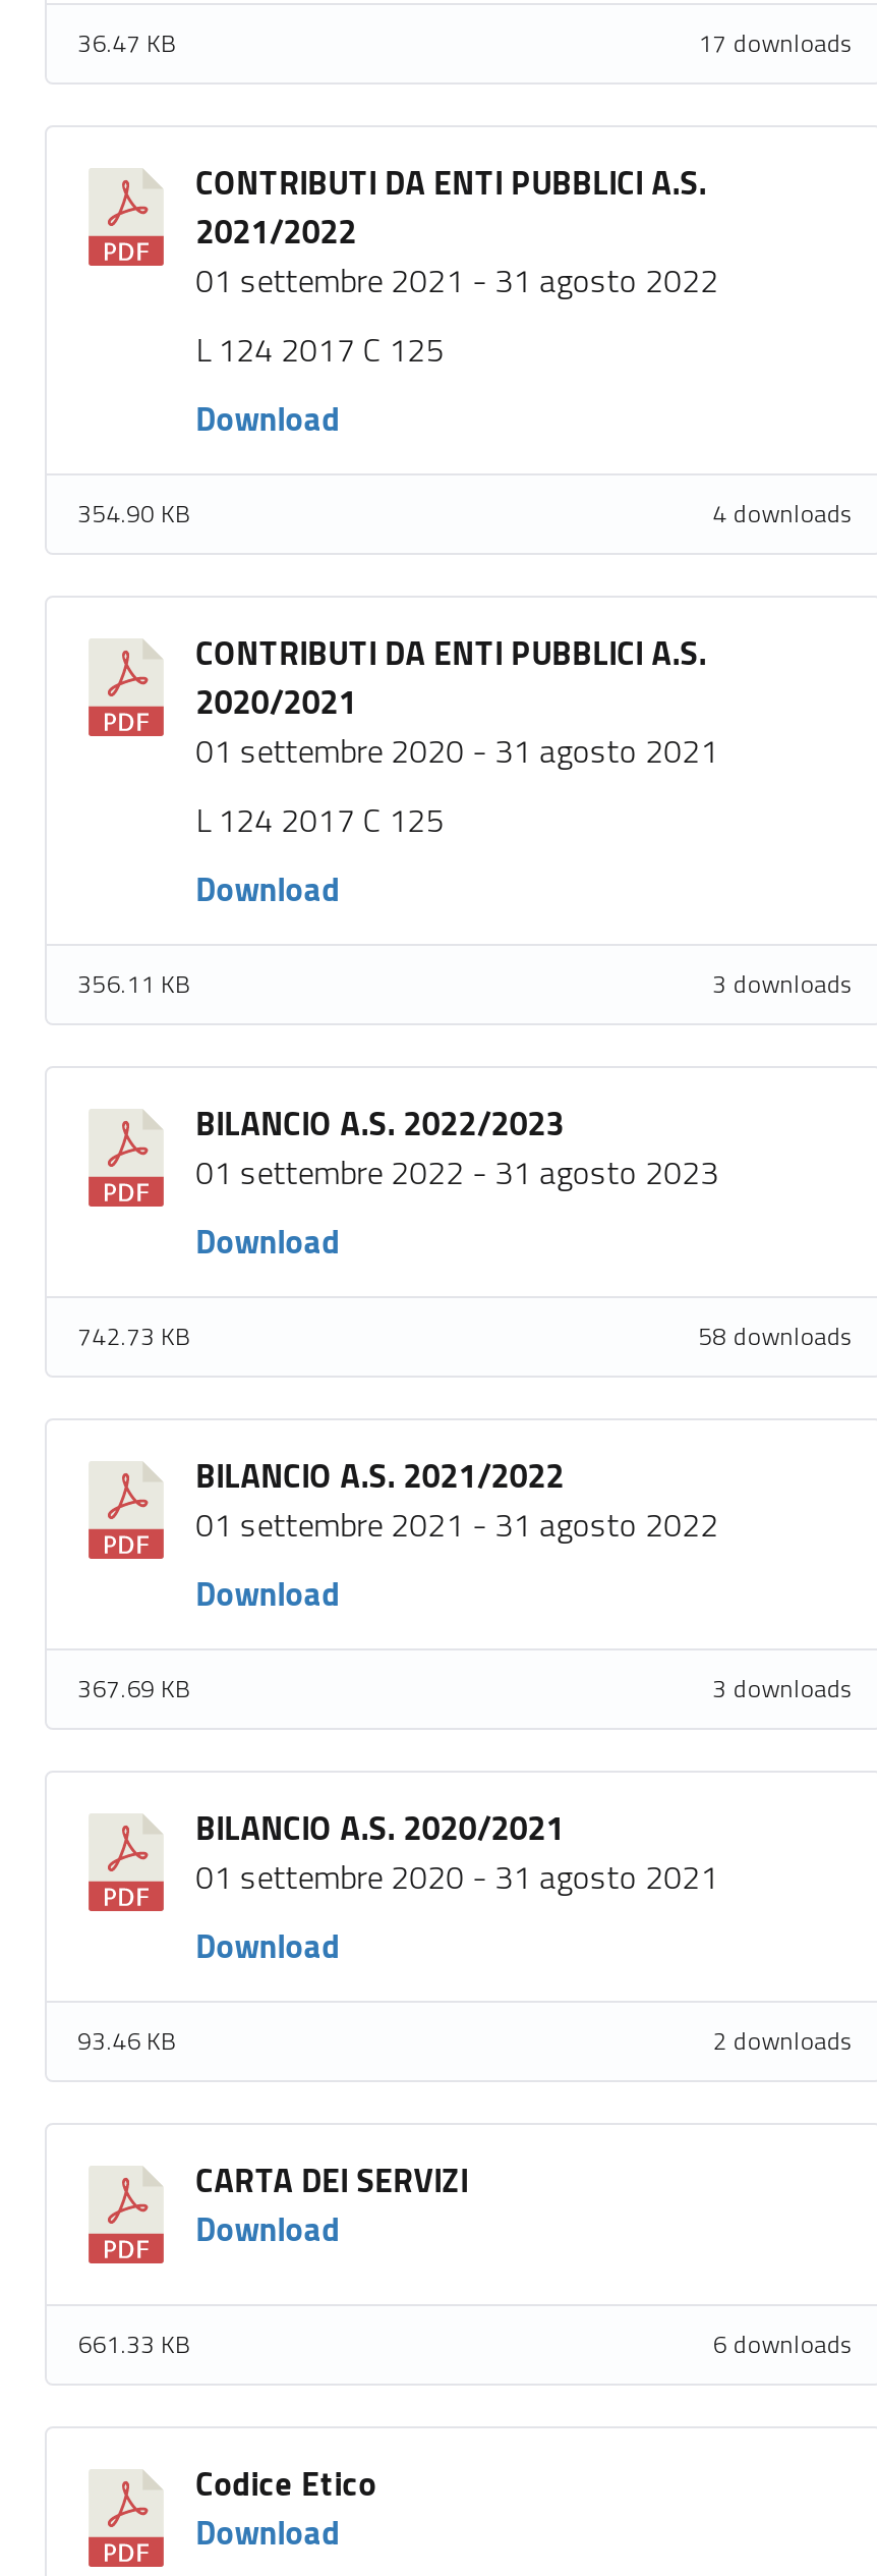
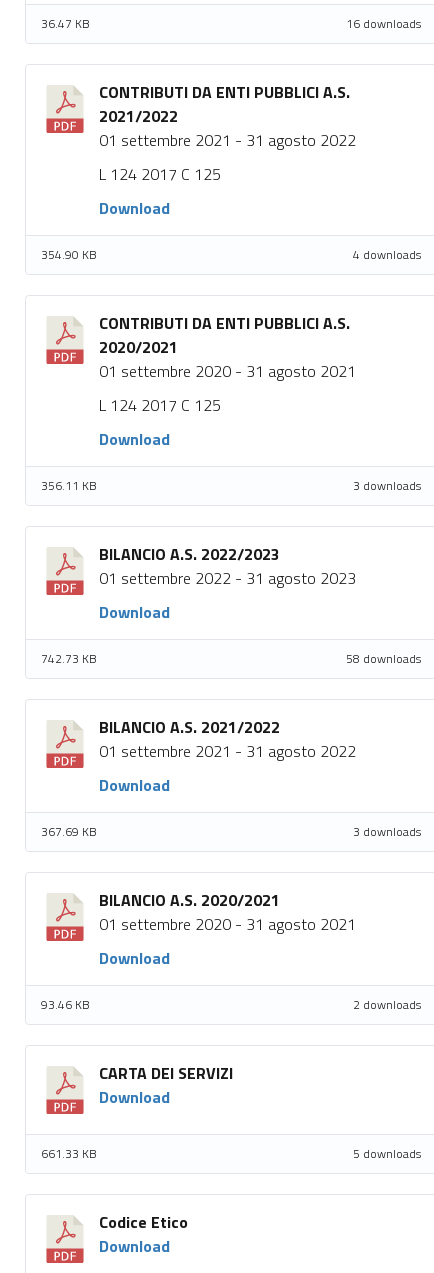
- 17 downloads
+ 16 downloads

- 6 downloads
+ 5 downloads
